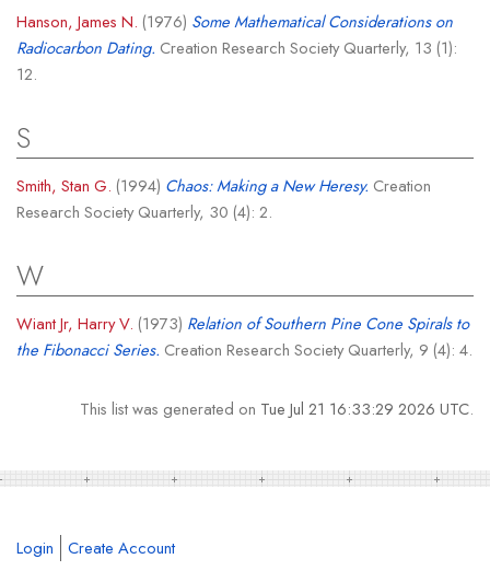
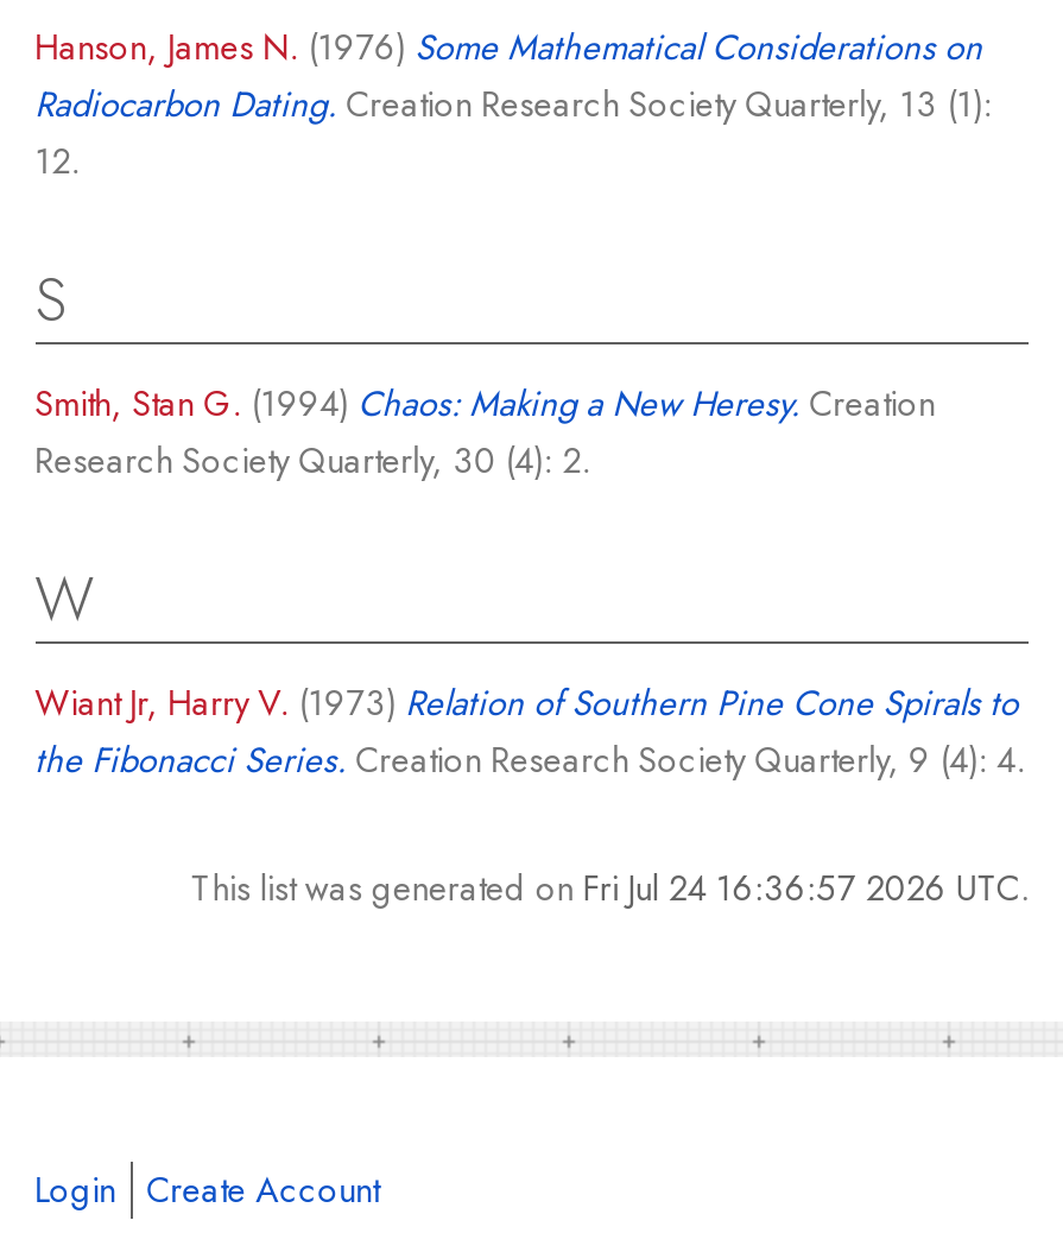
- This list was generated on Tue Jul 21 16:33:29 2026 UTC.
+ This list was generated on Fri Jul 24 16:36:57 2026 UTC.
